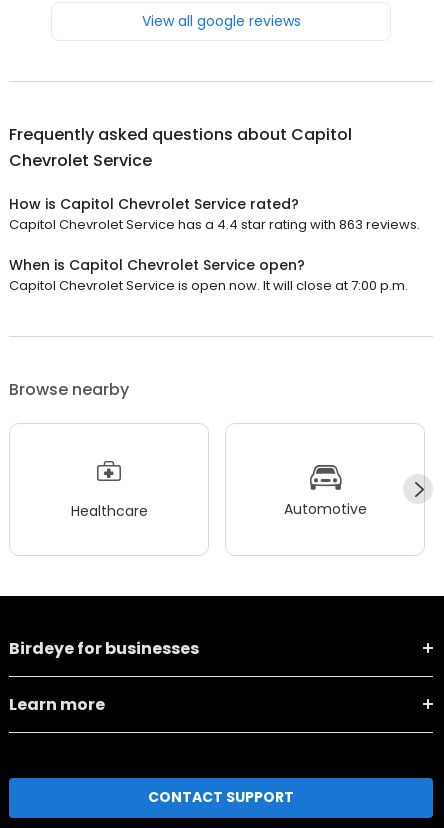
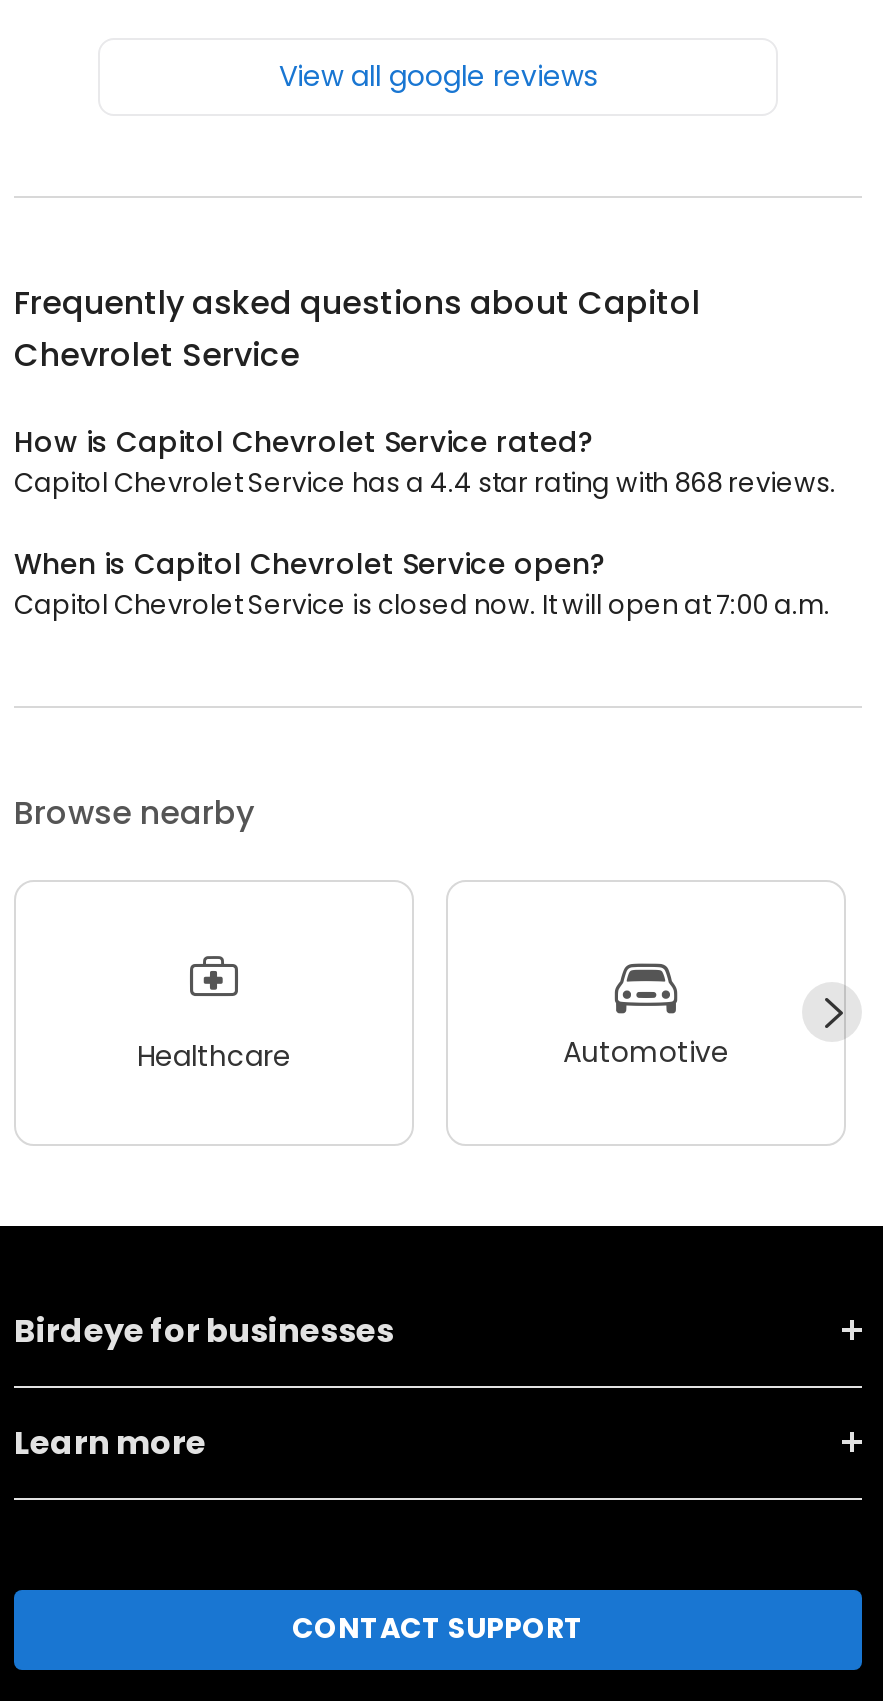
- Capitol Chevrolet Service has a 4.4 star rating with 863 reviews.
+ Capitol Chevrolet Service has a 4.4 star rating with 868 reviews.

- Capitol Chevrolet Service is open now. It will close at 7:00 p.m.
+ Capitol Chevrolet Service is closed now. It will open at 7:00 a.m.
